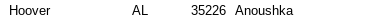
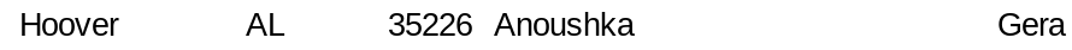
+ Gera
